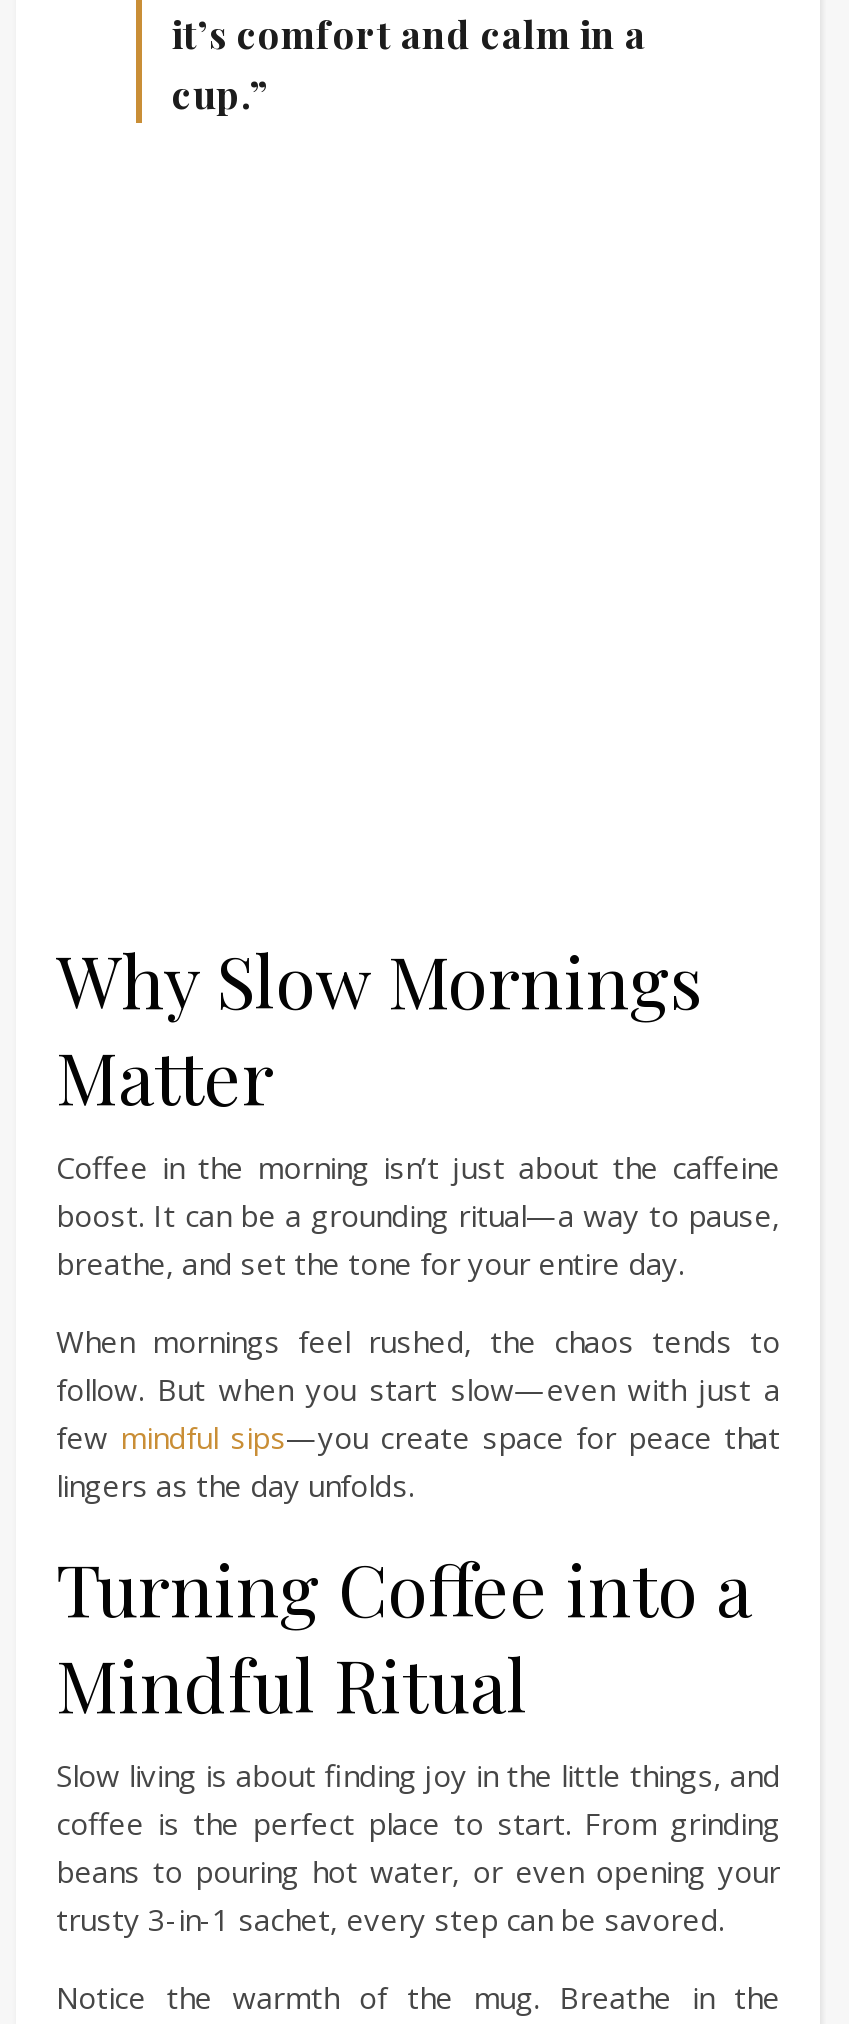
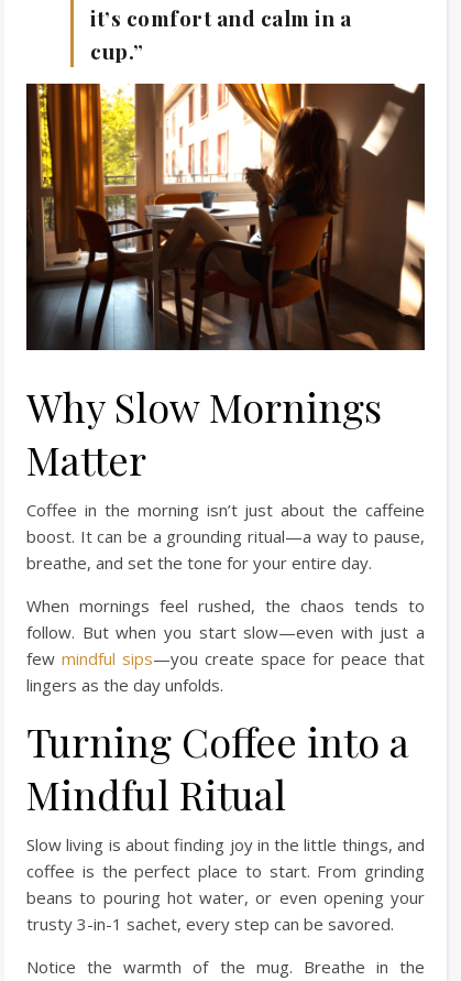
+ [image]
